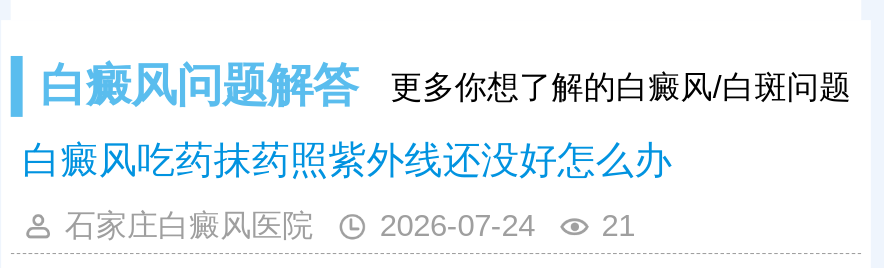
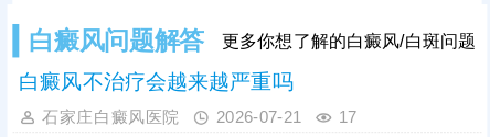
- 白癜风吃药抹药照紫外线还没好怎么办
+ 白癜风不治疗会越来越严重吗

- 2026-07-24
- 21
+ 2026-07-21
+ 17
